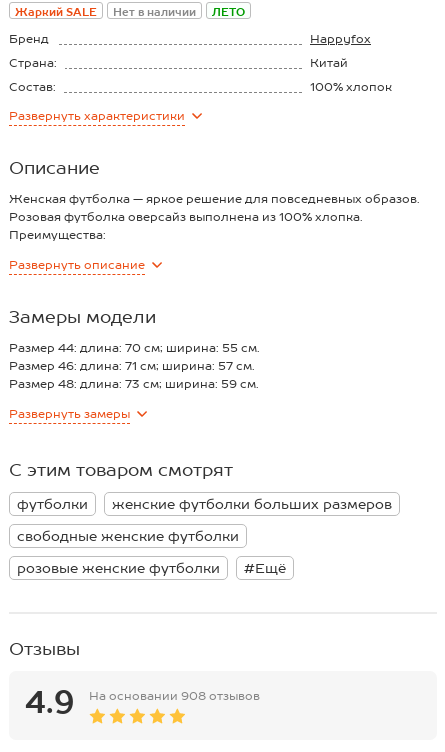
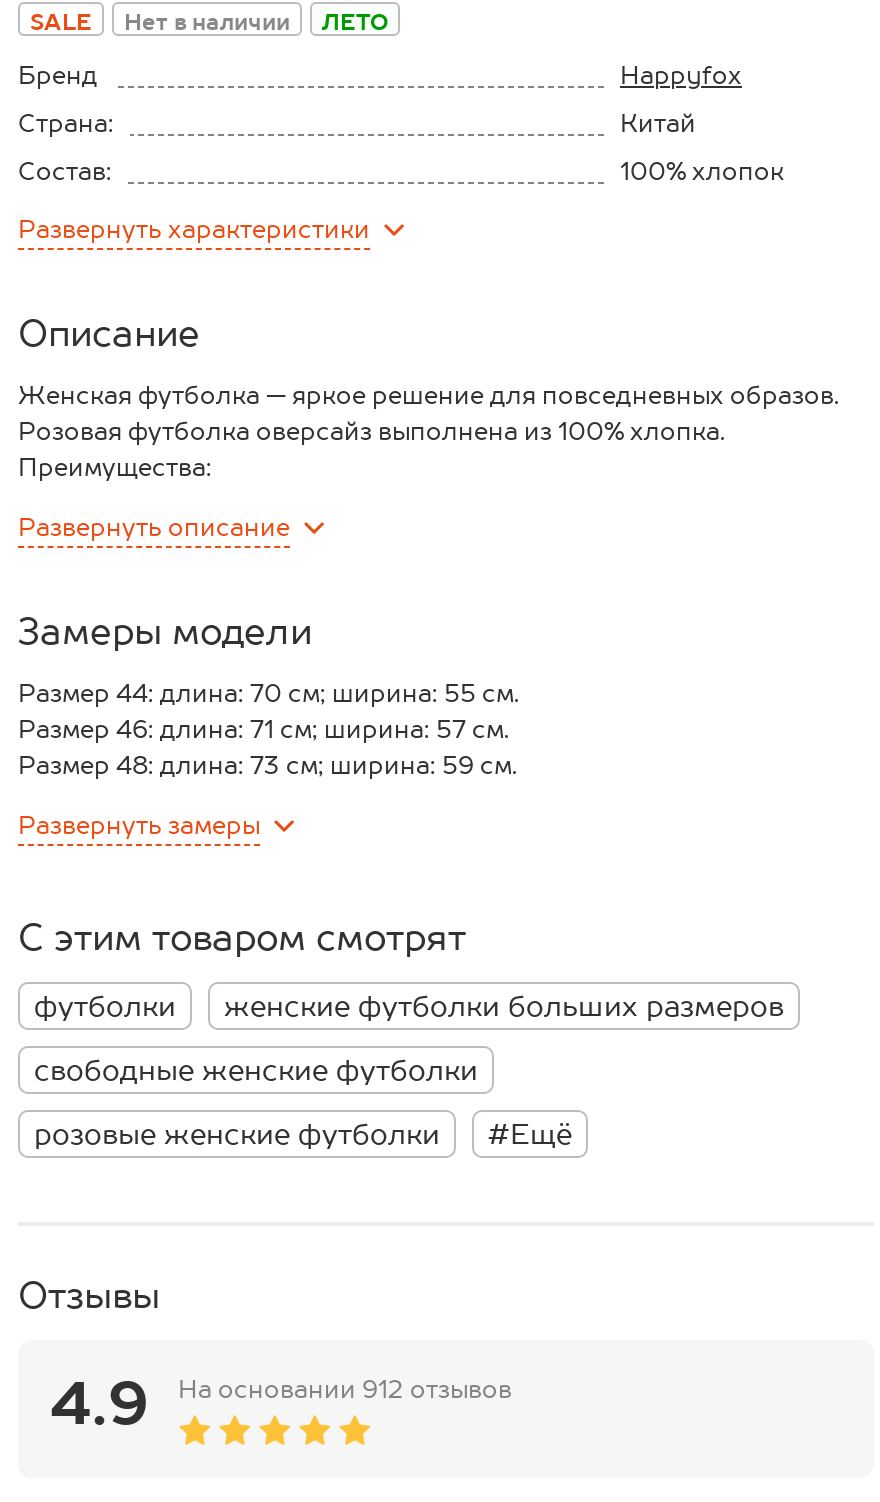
- Жаркий SALE
+ SALE

- На основании 908 отзывов
+ На основании 912 отзывов
